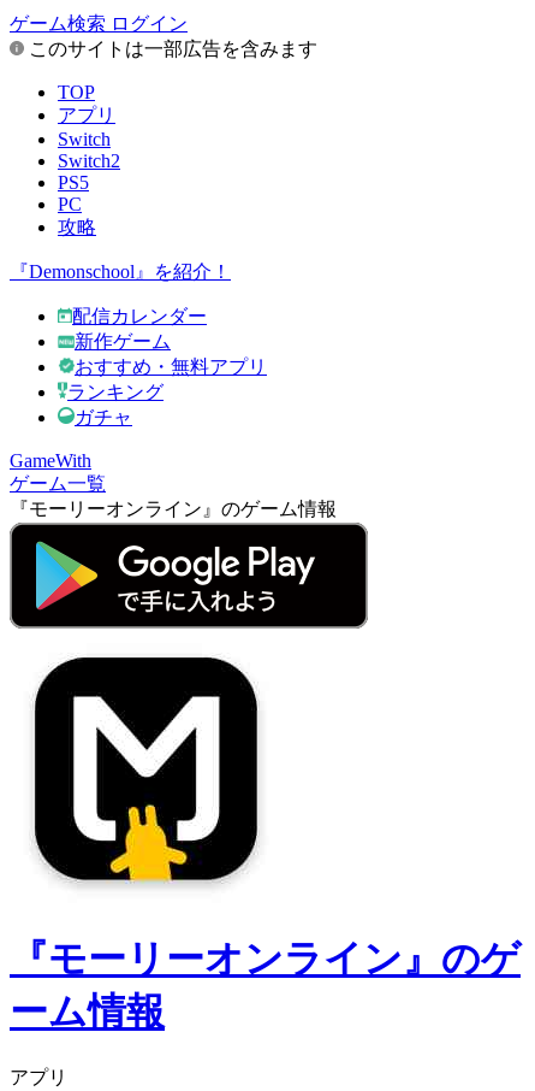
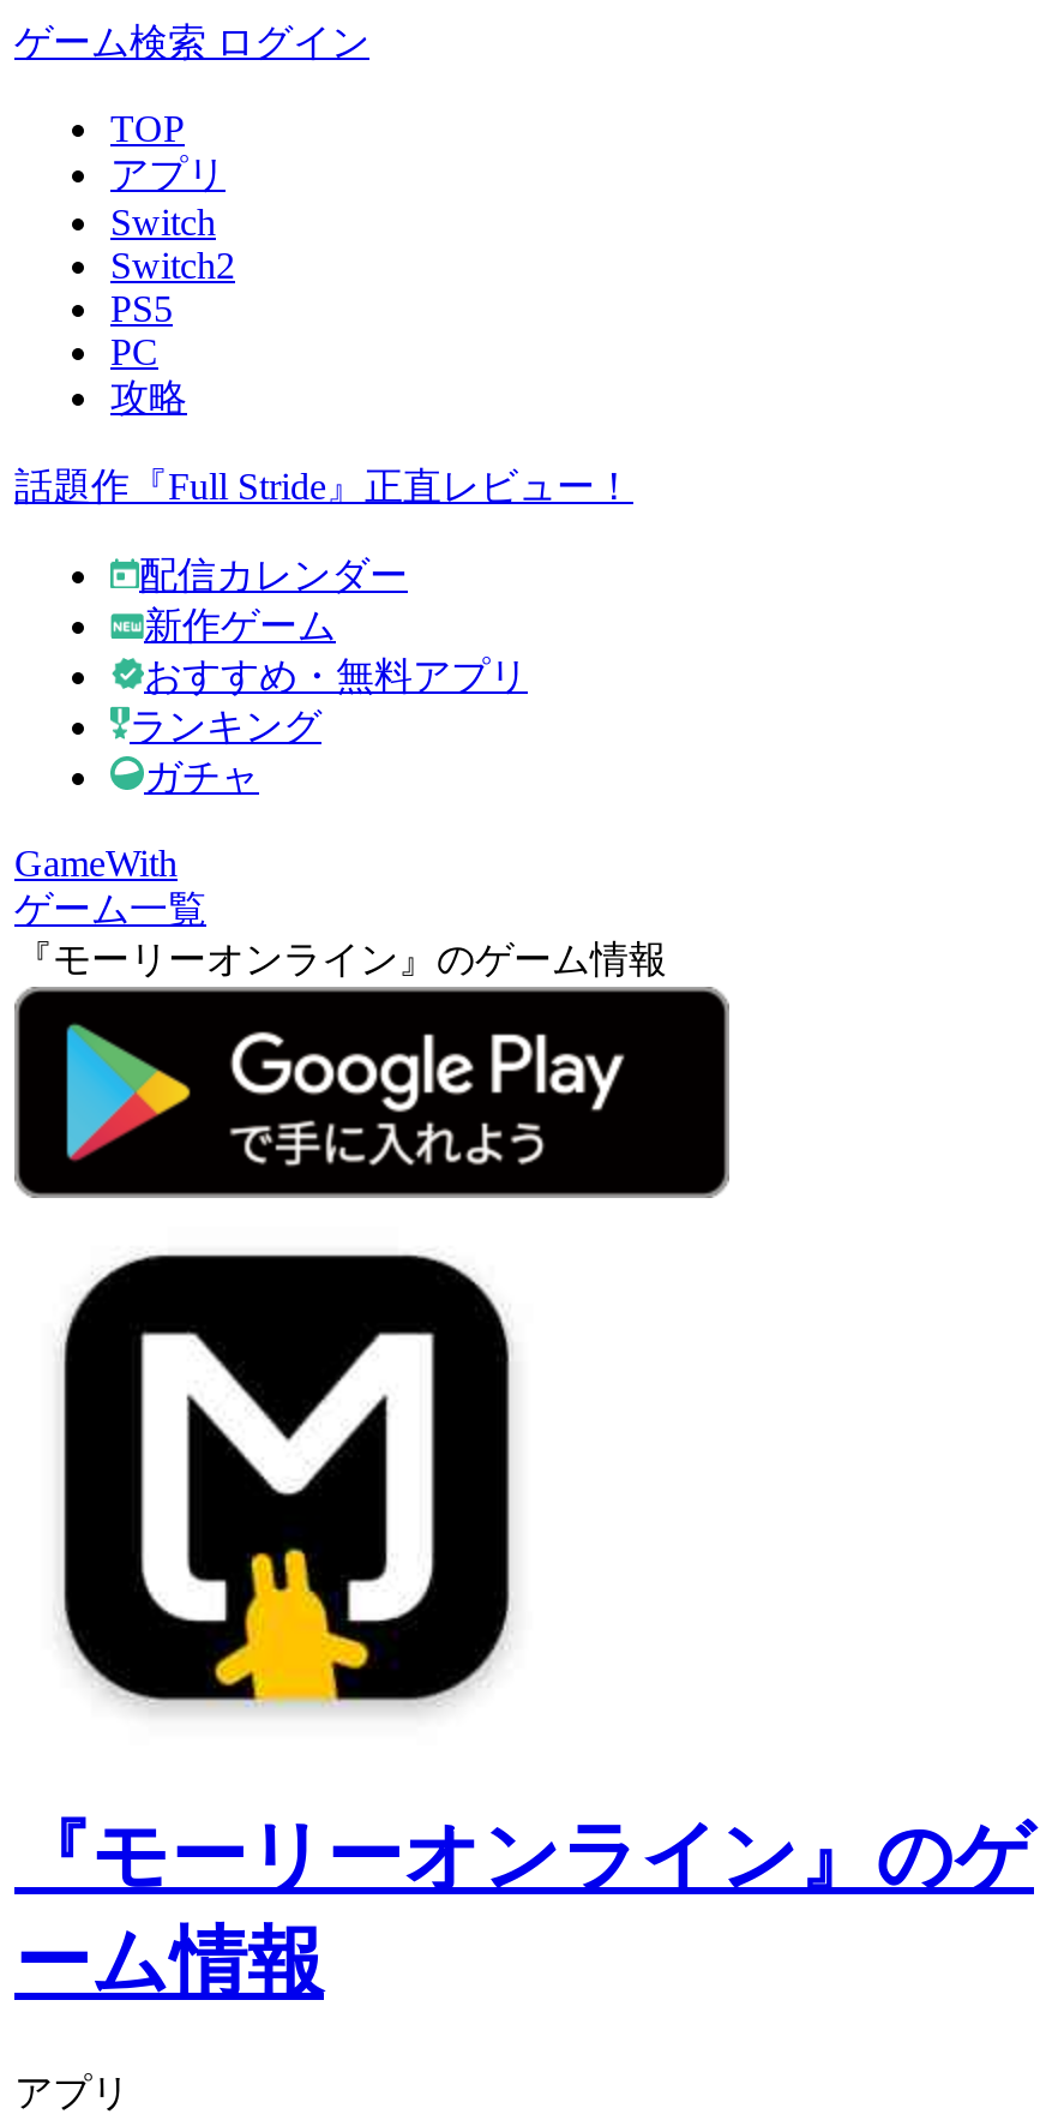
- このサイトは一部広告を含みます

- 『Demonschool』を紹介！
+ 話題作『Full Stride』正直レビュー！
